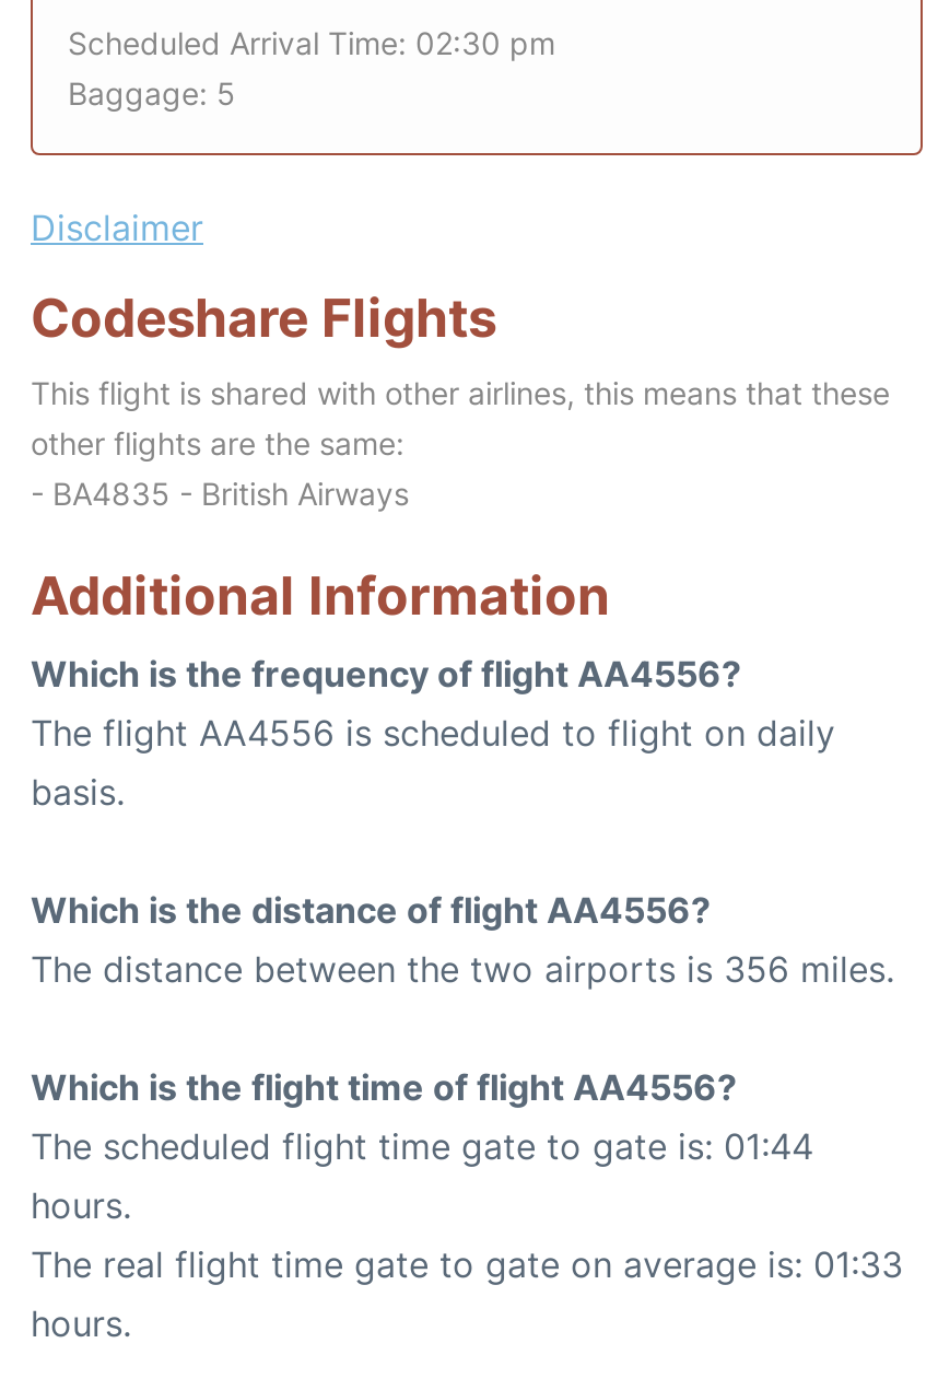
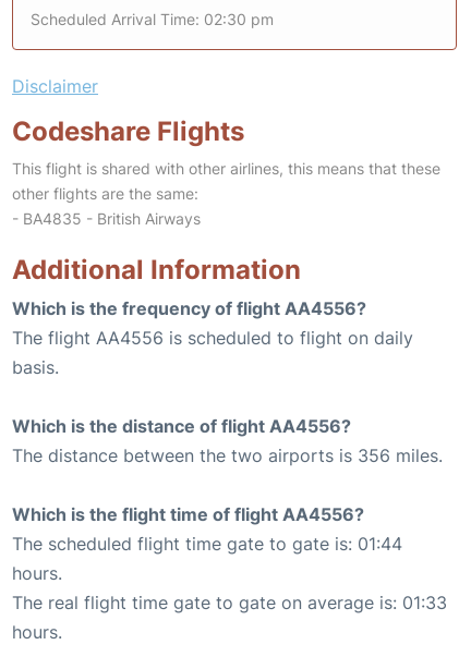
- Baggage: 5
